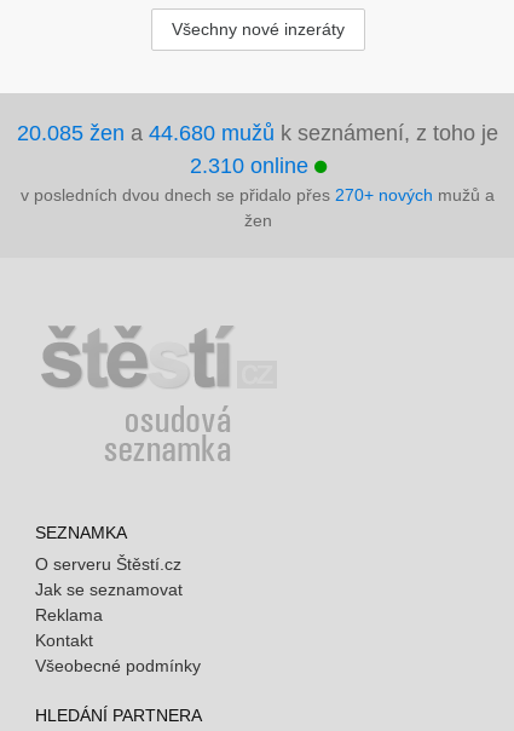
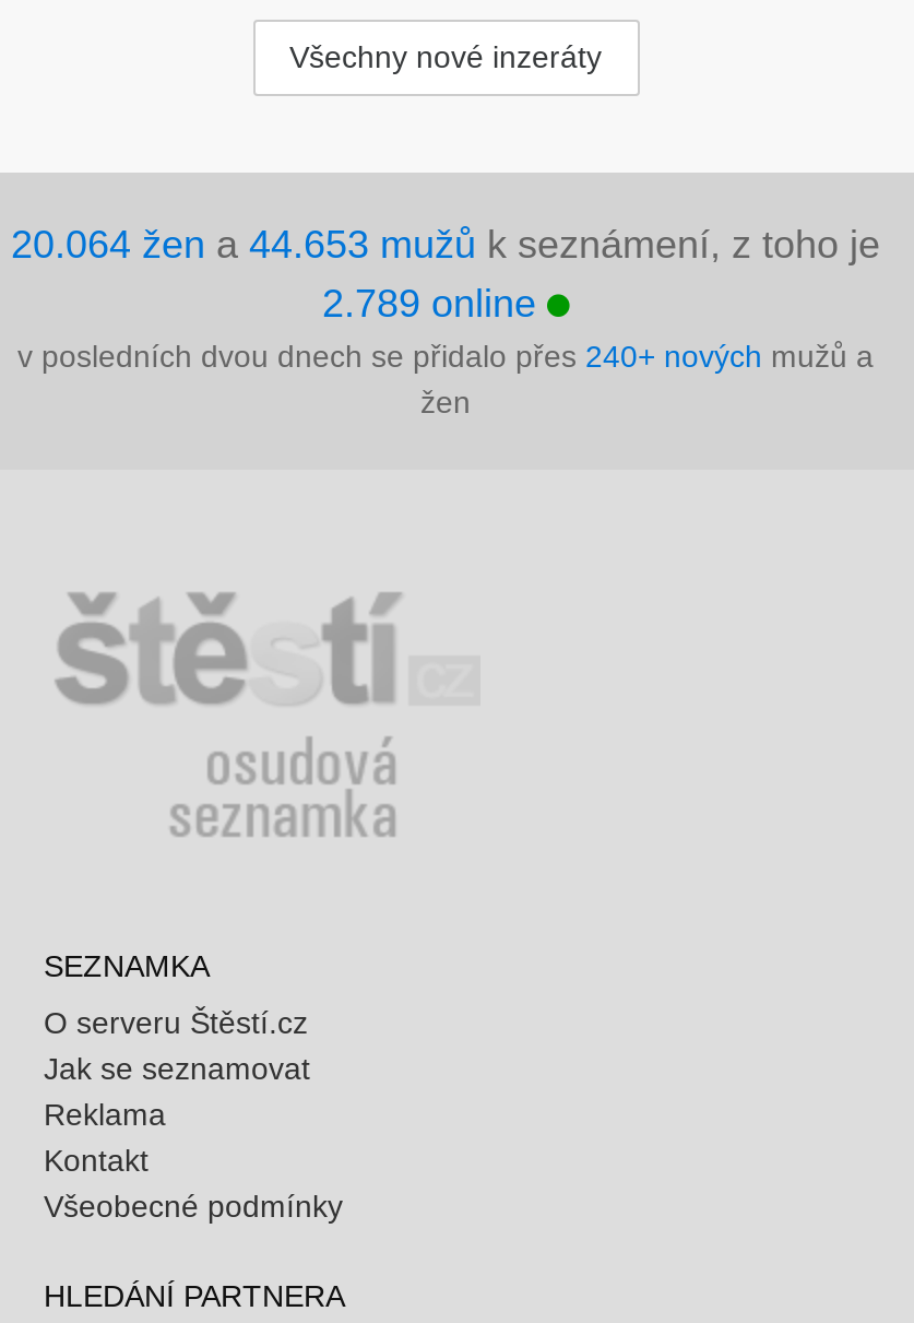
- 20.085 žen a 44.680 mužů k seznámení, z toho je
+ 20.064 žen a 44.653 mužů k seznámení, z toho je

- 2.310 online
+ 2.789 online

- v posledních dvou dnech se přidalo přes 270+ nových mužů a
+ v posledních dvou dnech se přidalo přes 240+ nových mužů a
